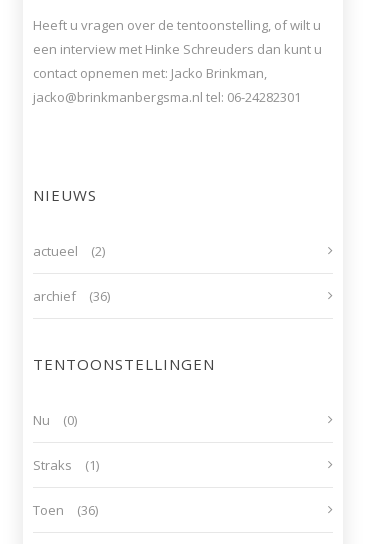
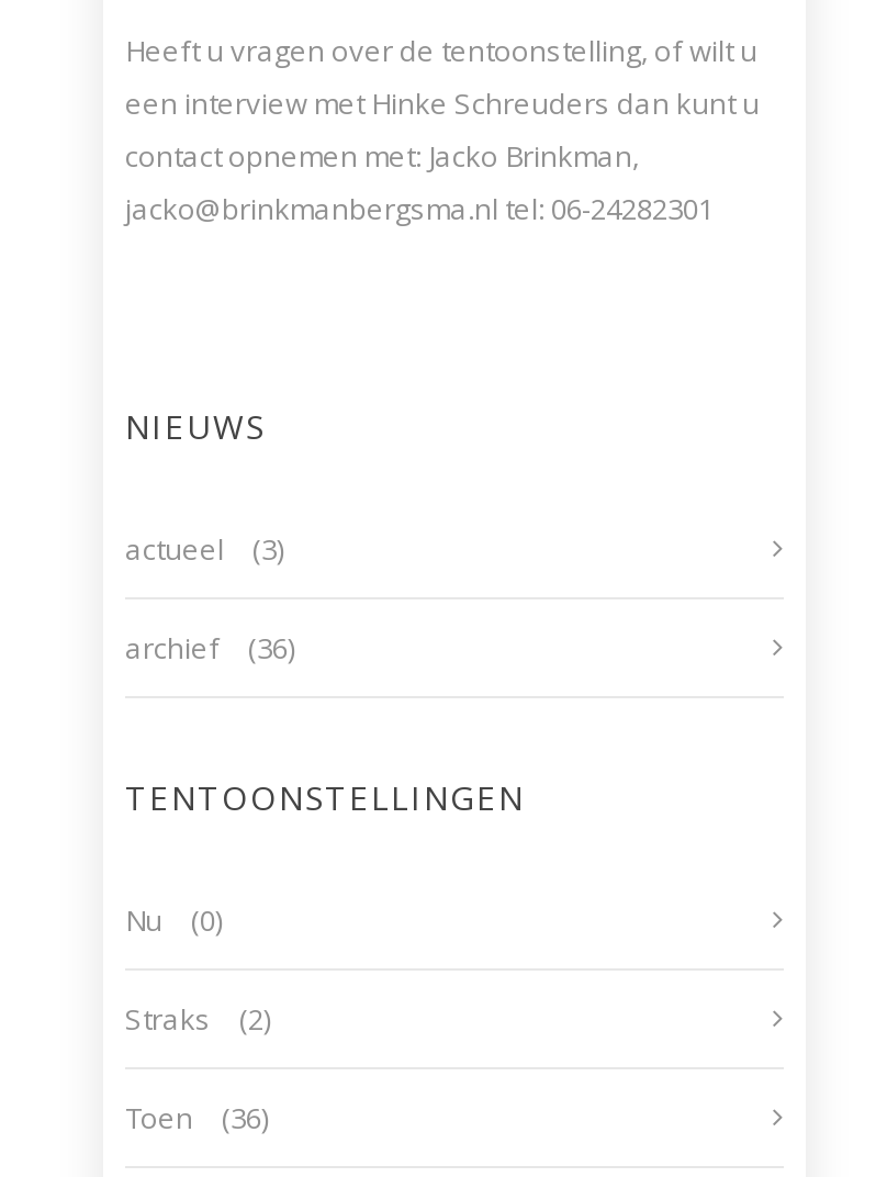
- actueel (2)
+ actueel (3)

- Straks (1)
+ Straks (2)
